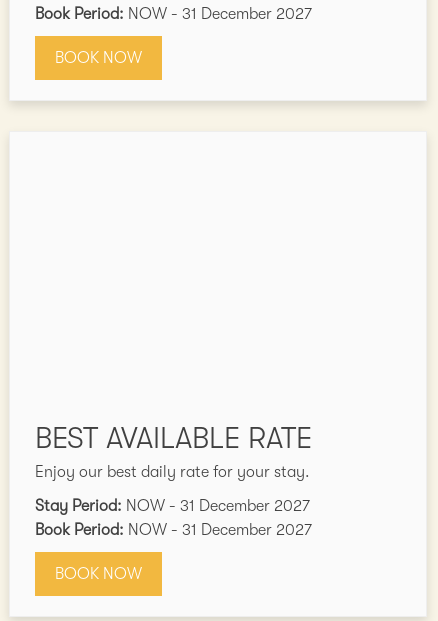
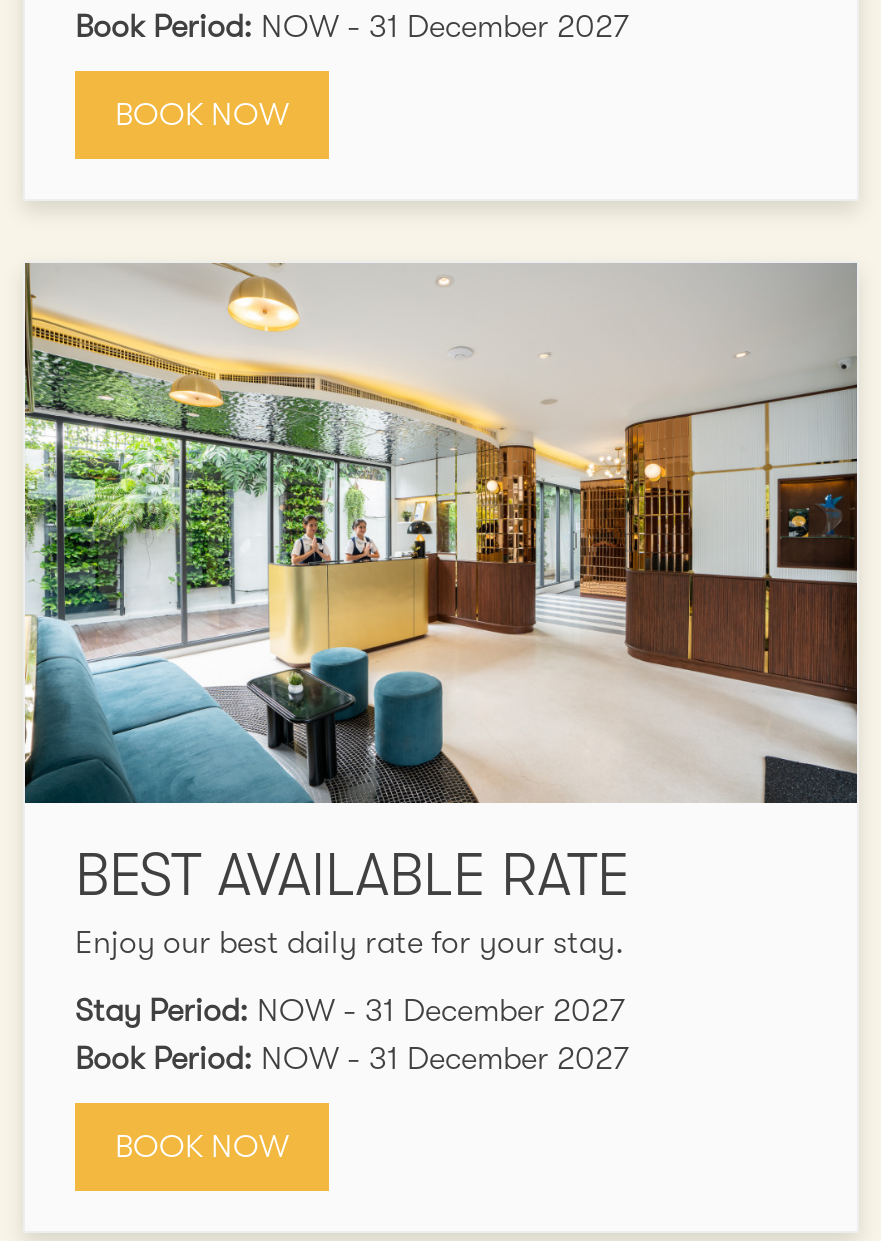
+ [image]
